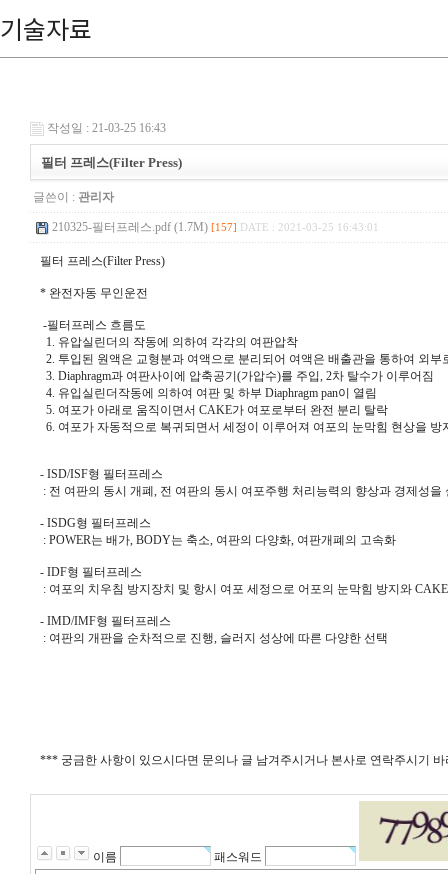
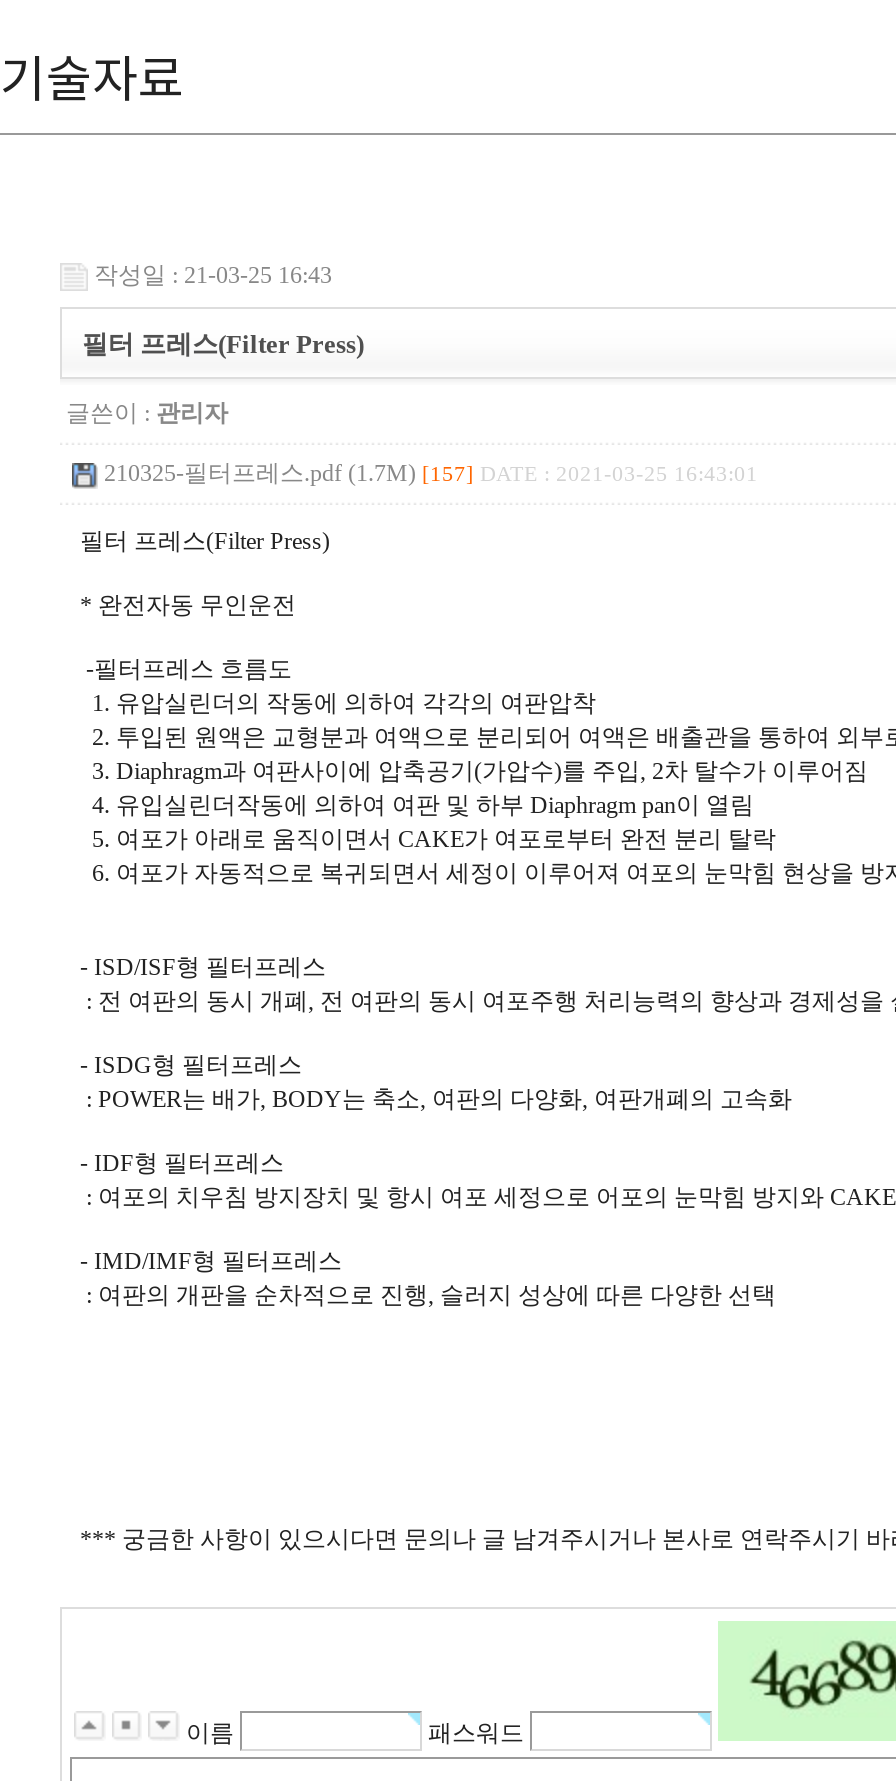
- [image]
+ [image]
